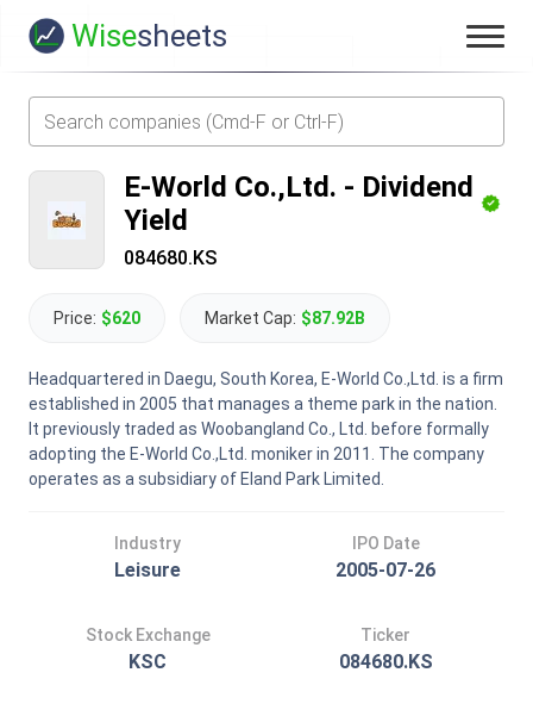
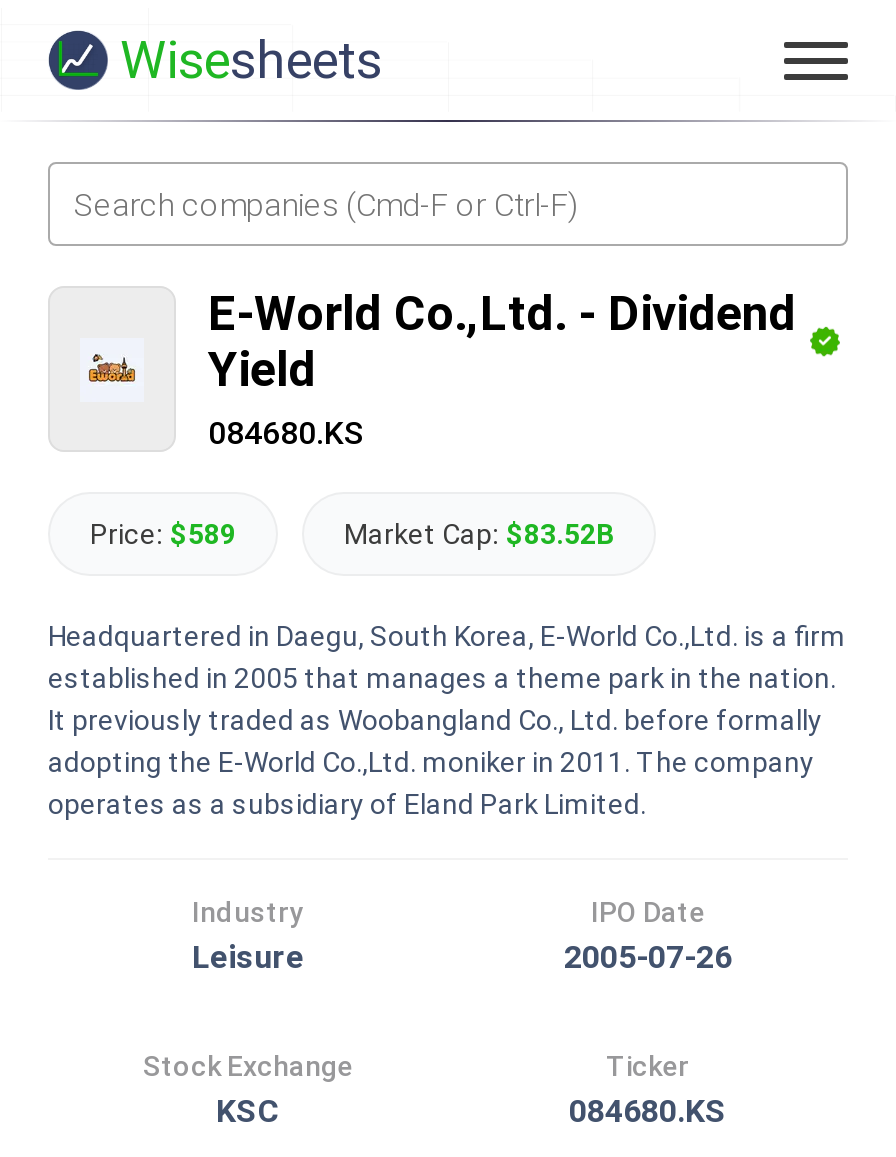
- Price: $620
+ Price: $589

- Market Cap: $87.92B
+ Market Cap: $83.52B
